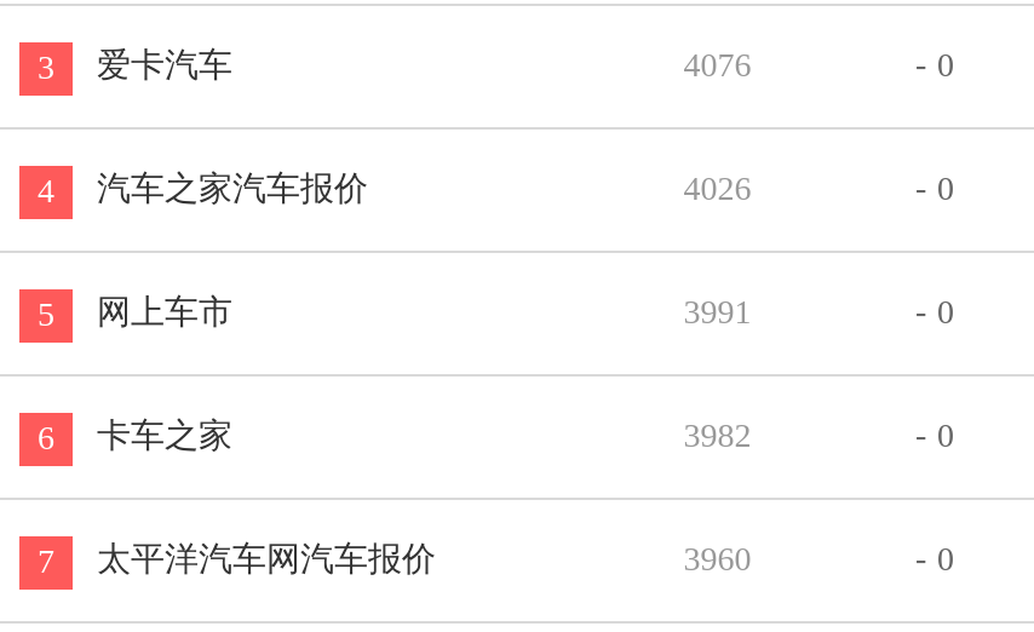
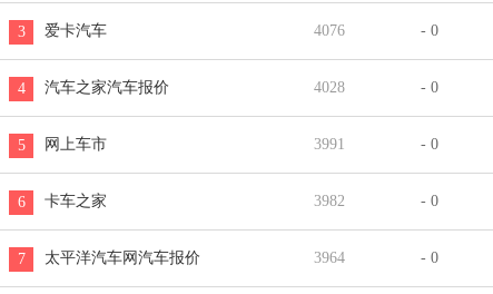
- 4026
+ 4028

- 3960
+ 3964
